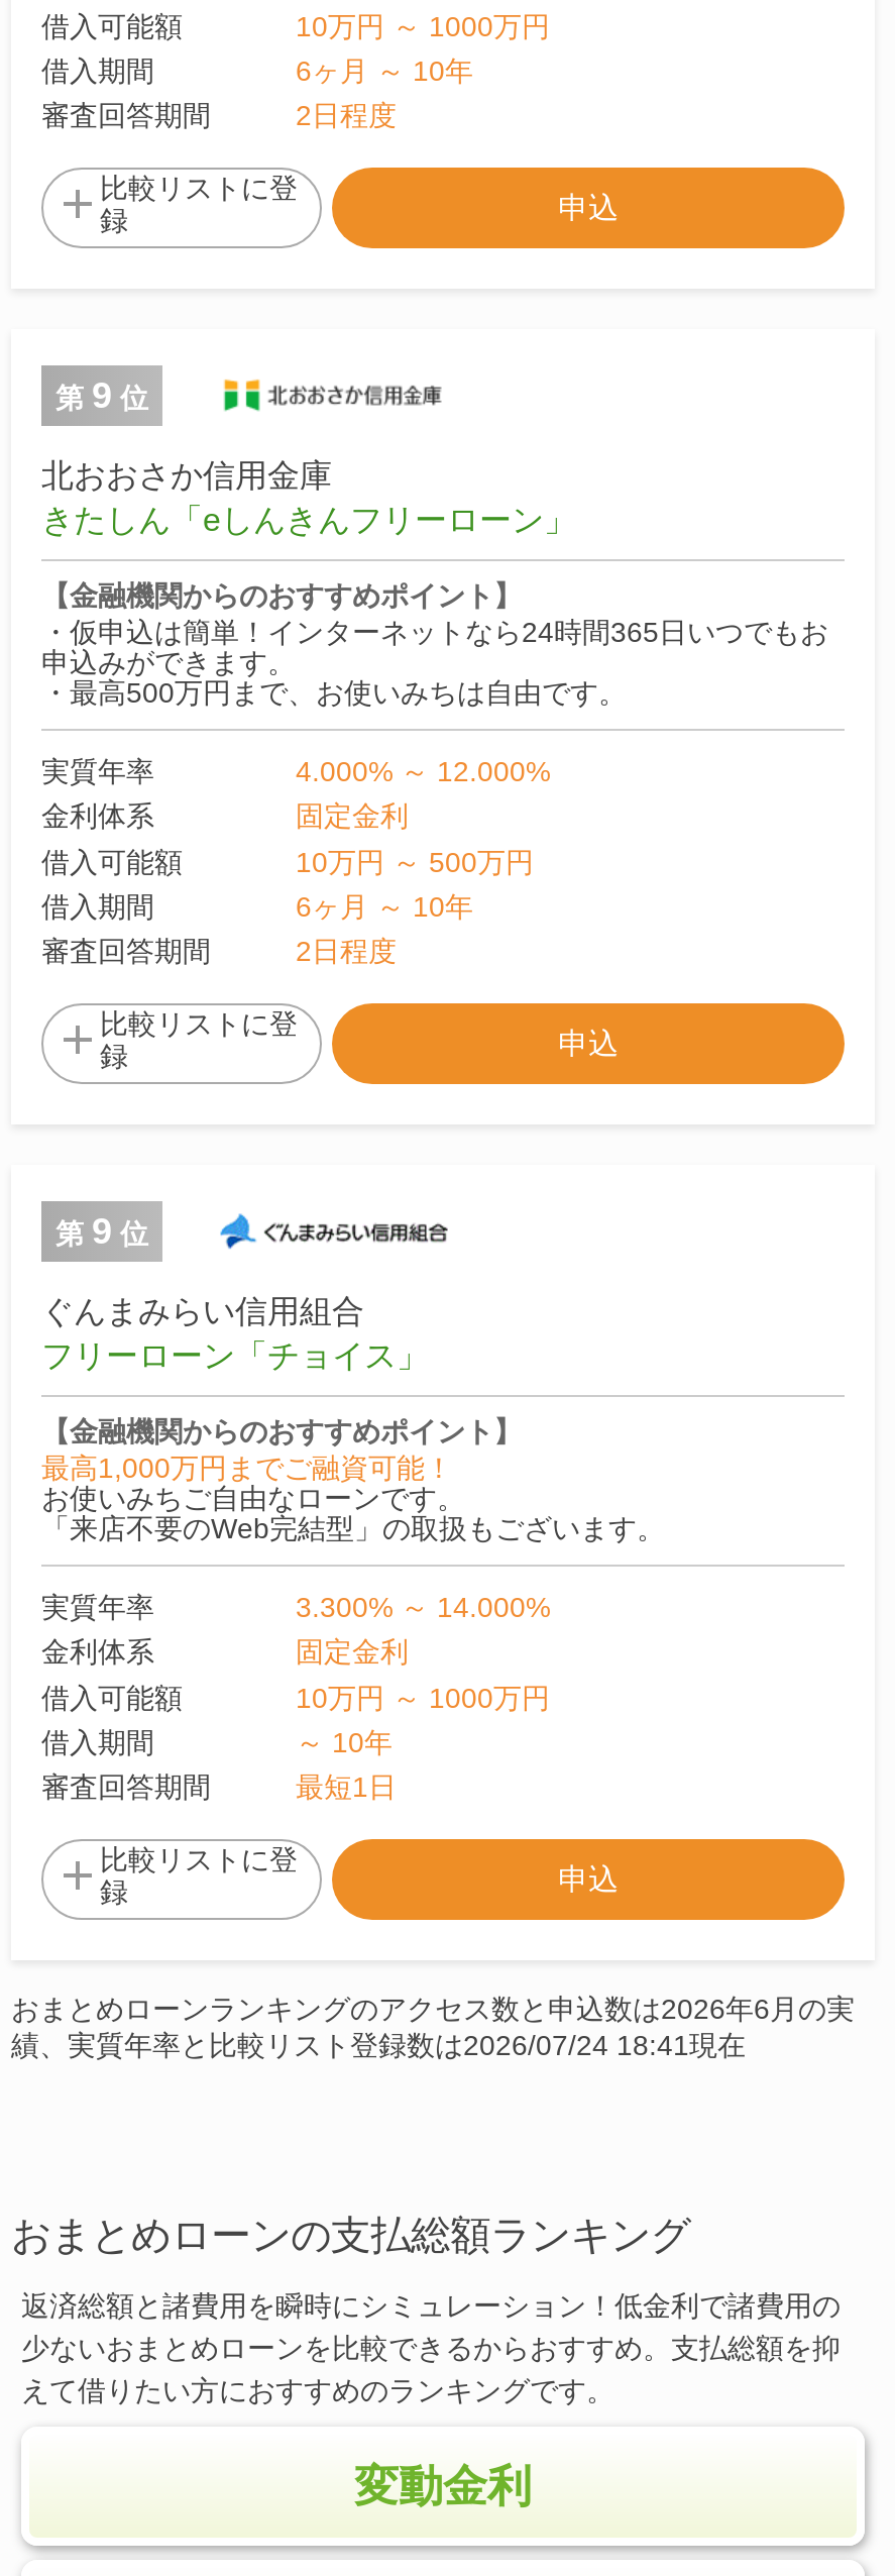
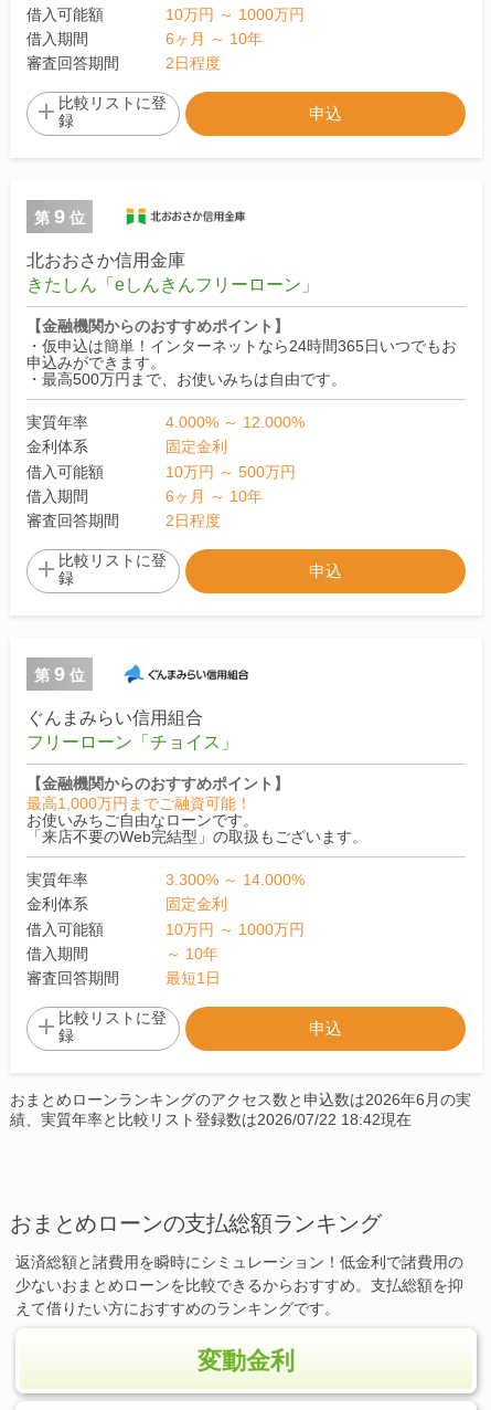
- 績、実質年率と比較リスト登録数は2026/07/24 18:41現在
+ 績、実質年率と比較リスト登録数は2026/07/22 18:42現在
